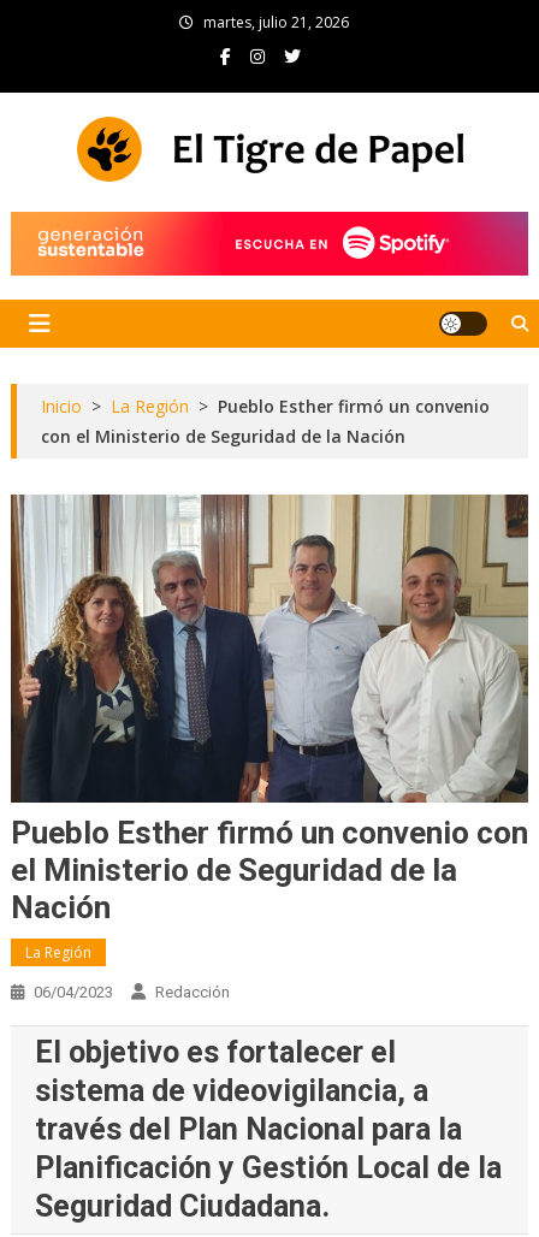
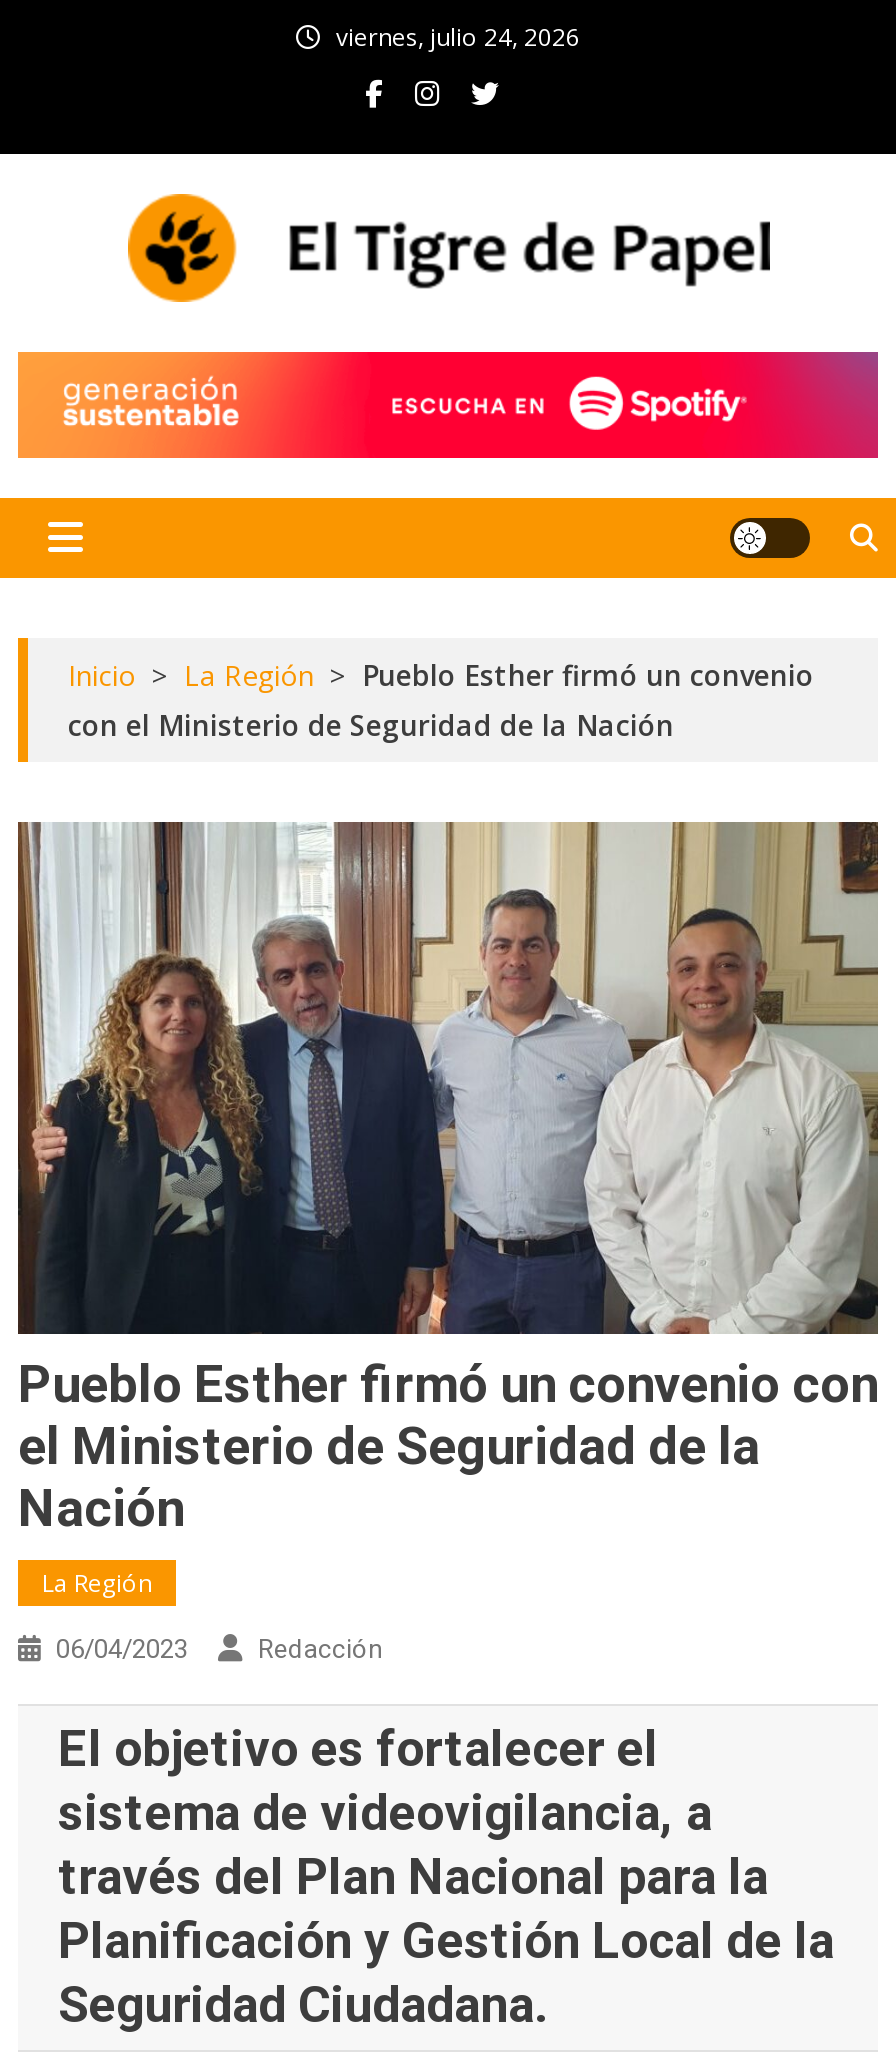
- martes, julio 21, 2026
+ viernes, julio 24, 2026
